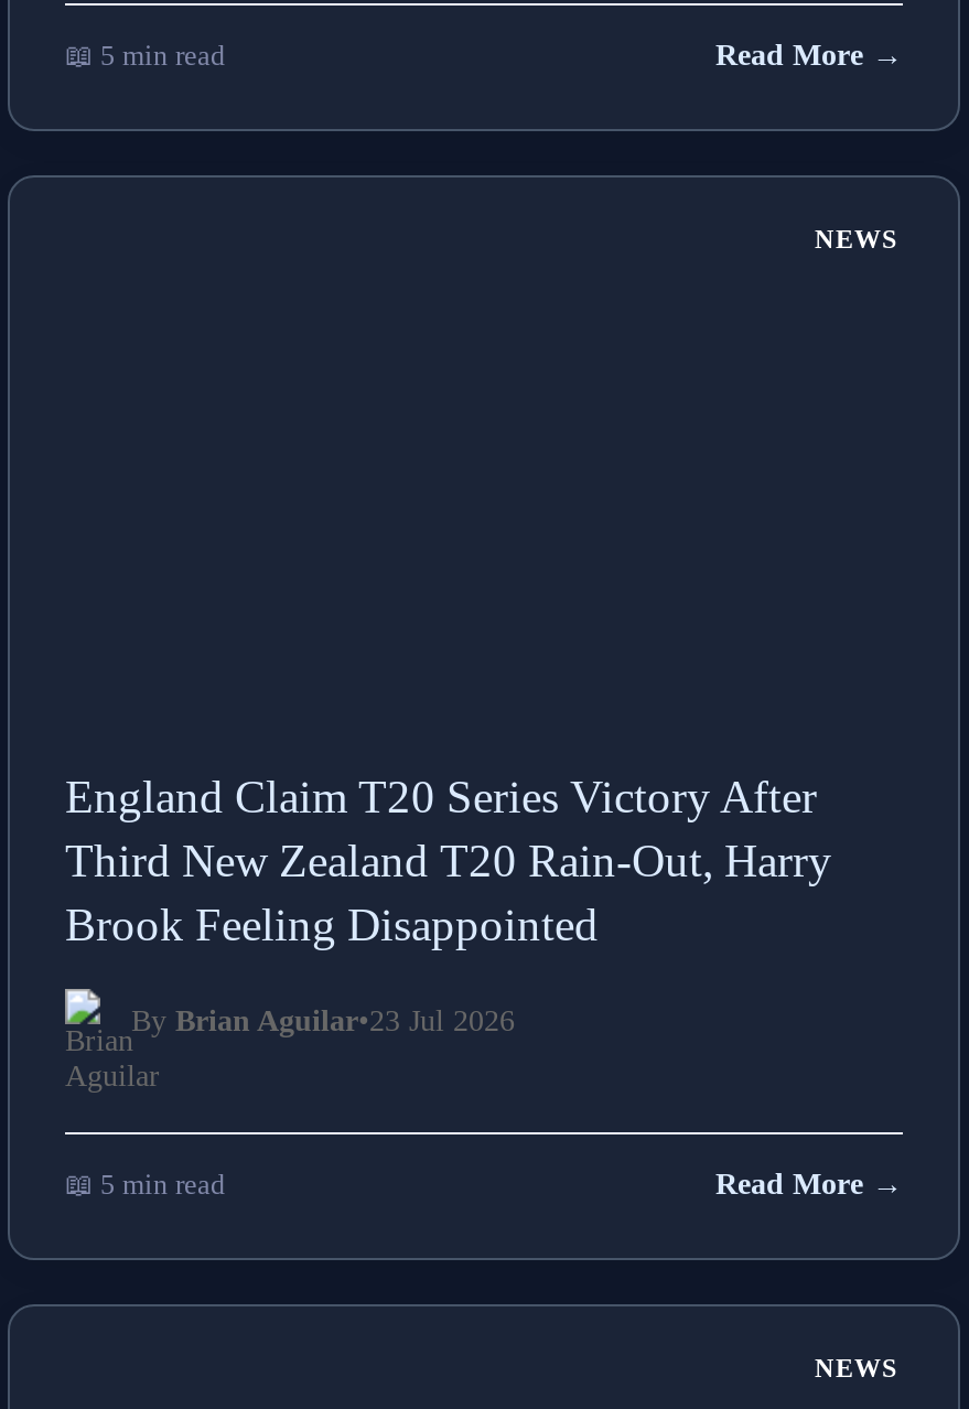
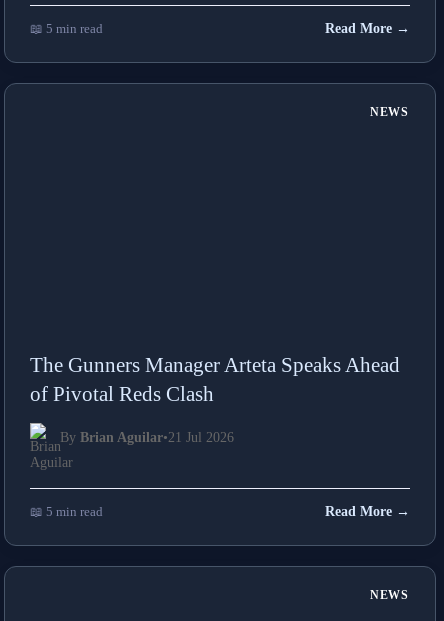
- England Claim T20 Series Victory After
- Third New Zealand T20 Rain-Out, Harry
- Brook Feeling Disappointed
+ The Gunners Manager Arteta Speaks Ahead
+ of Pivotal Reds Clash

- By Brian Aguilar•23 Jul 2026
+ By Brian Aguilar•21 Jul 2026
